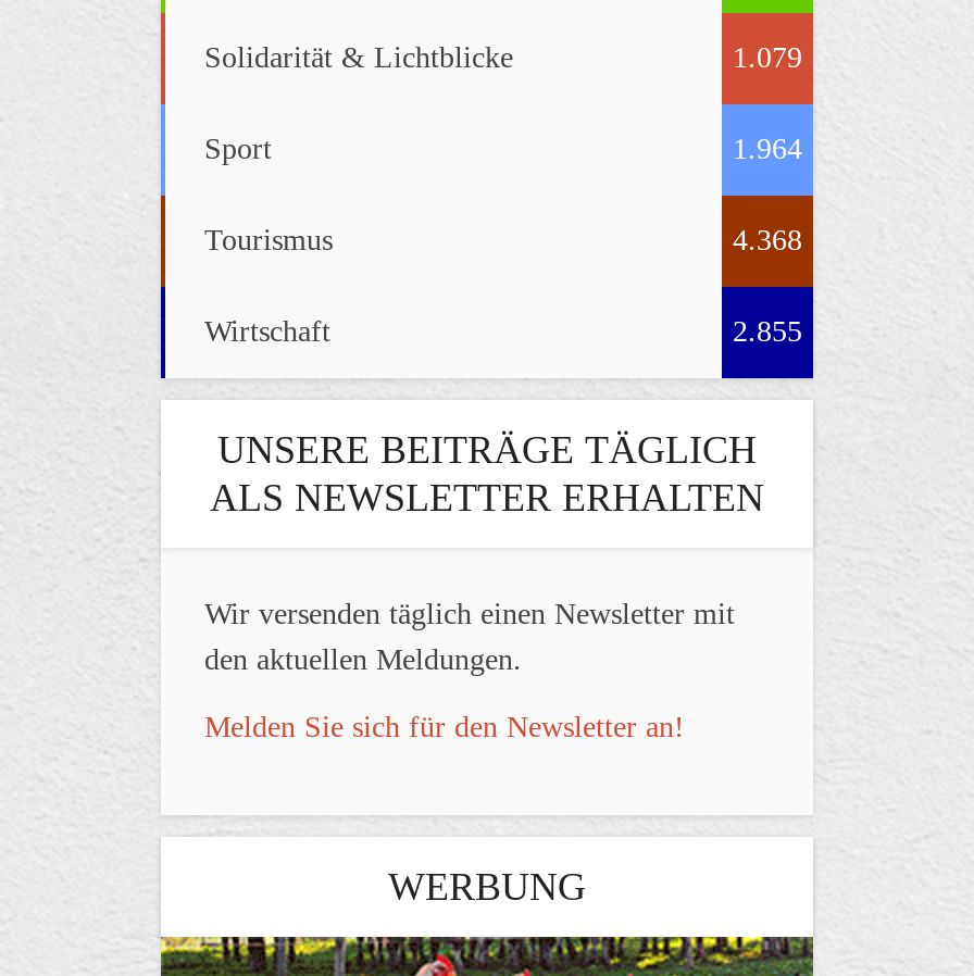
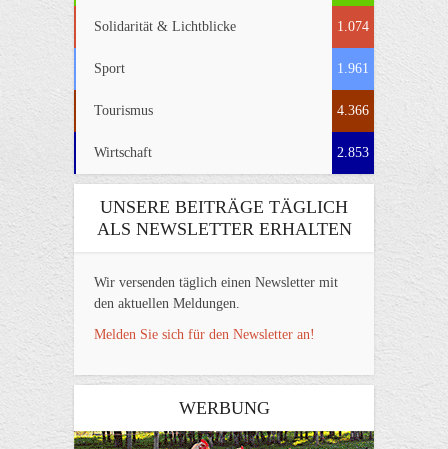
- 1.079
+ 1.074

- 1.964
+ 1.961

- 4.368
+ 4.366

- 2.855
+ 2.853
